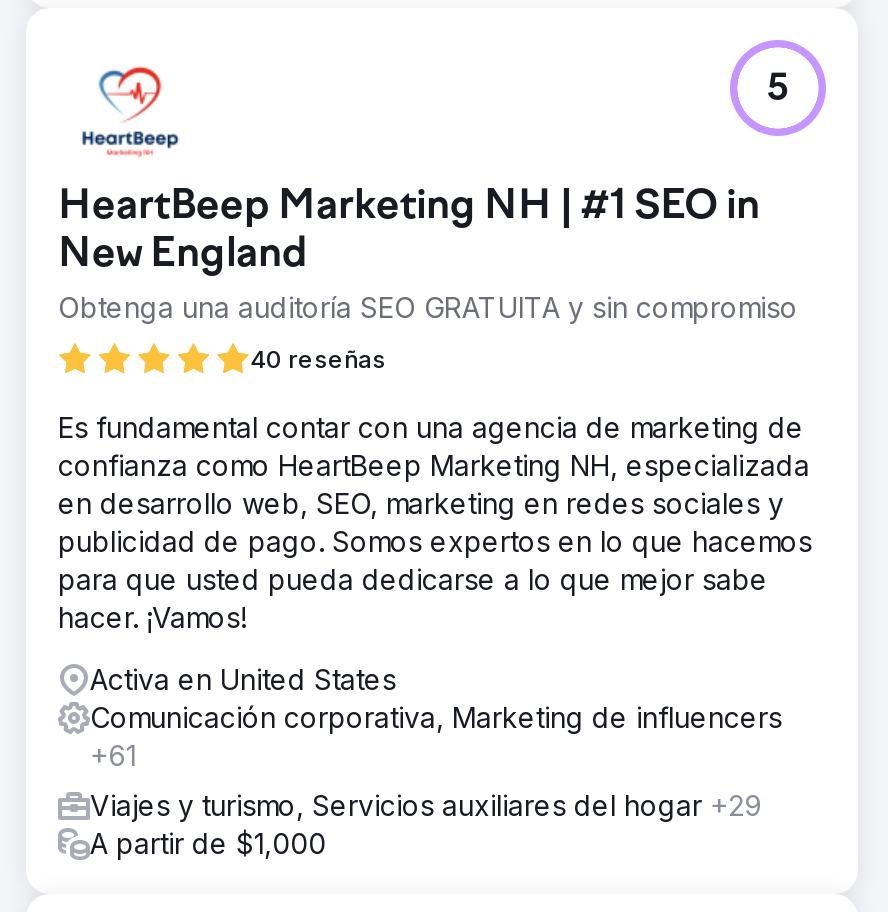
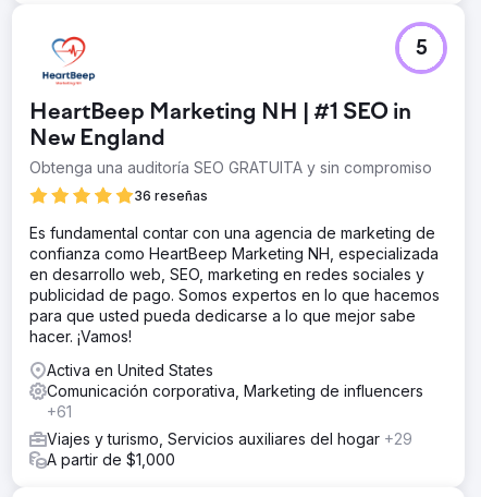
- 40 reseñas
+ 36 reseñas
